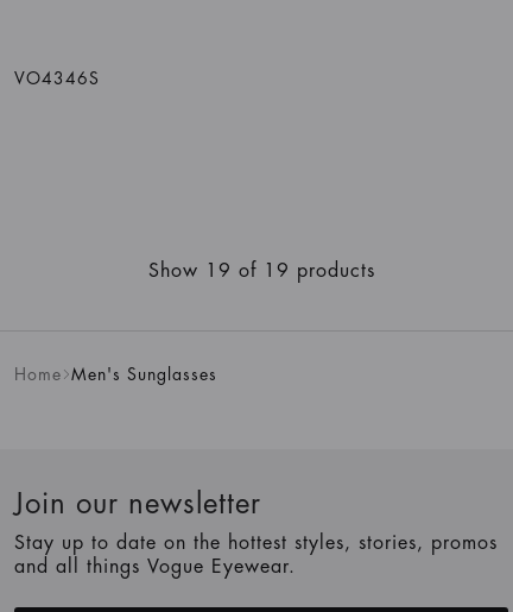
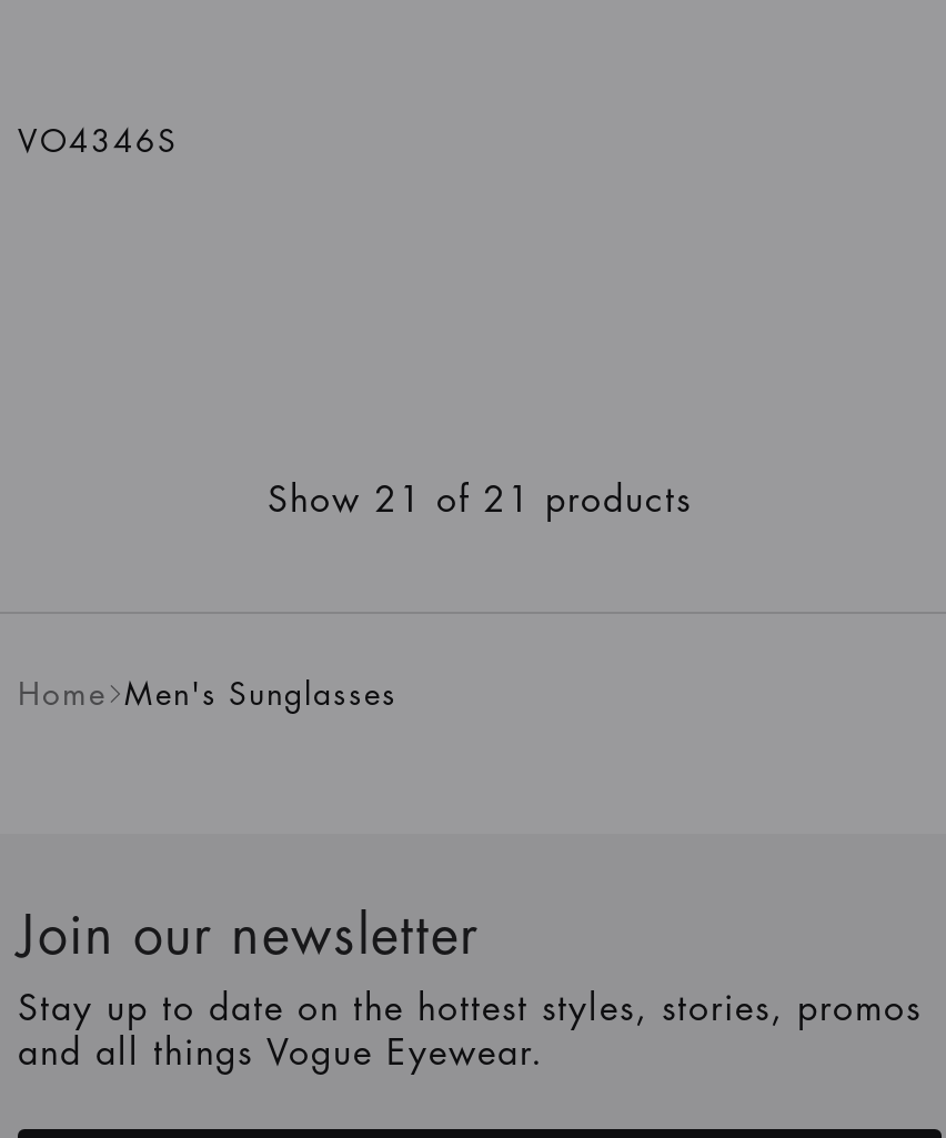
- Show 19 of 19 products
+ Show 21 of 21 products
